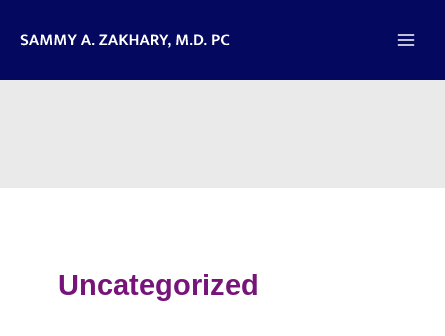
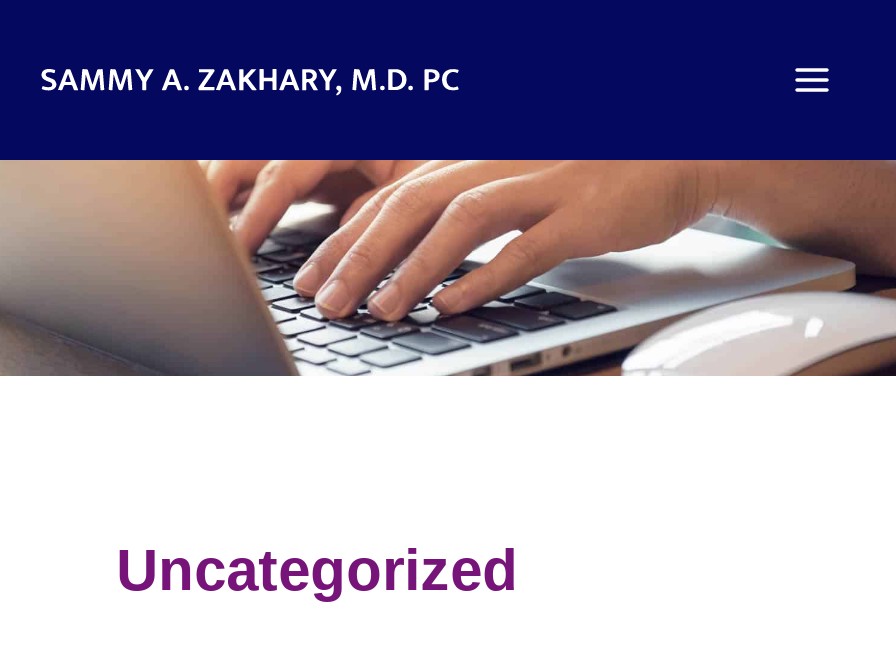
+ [image]
